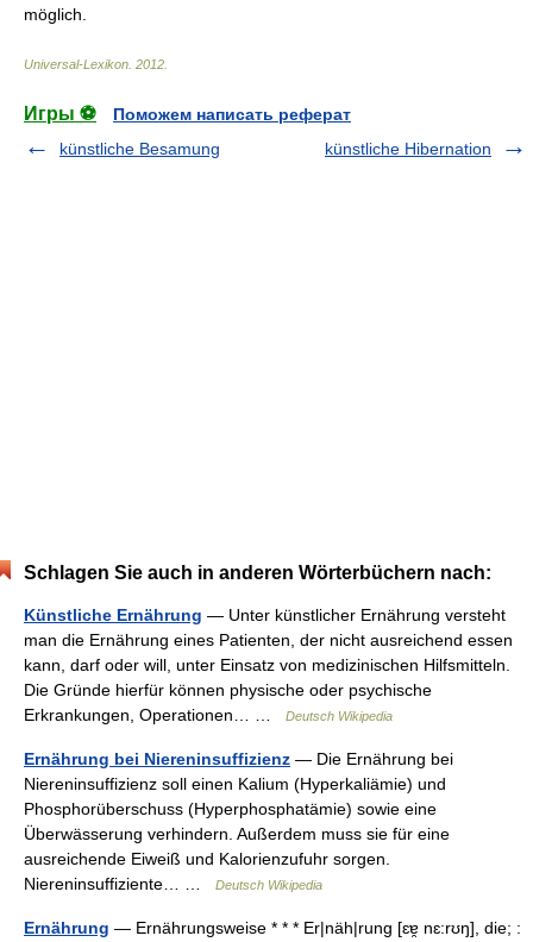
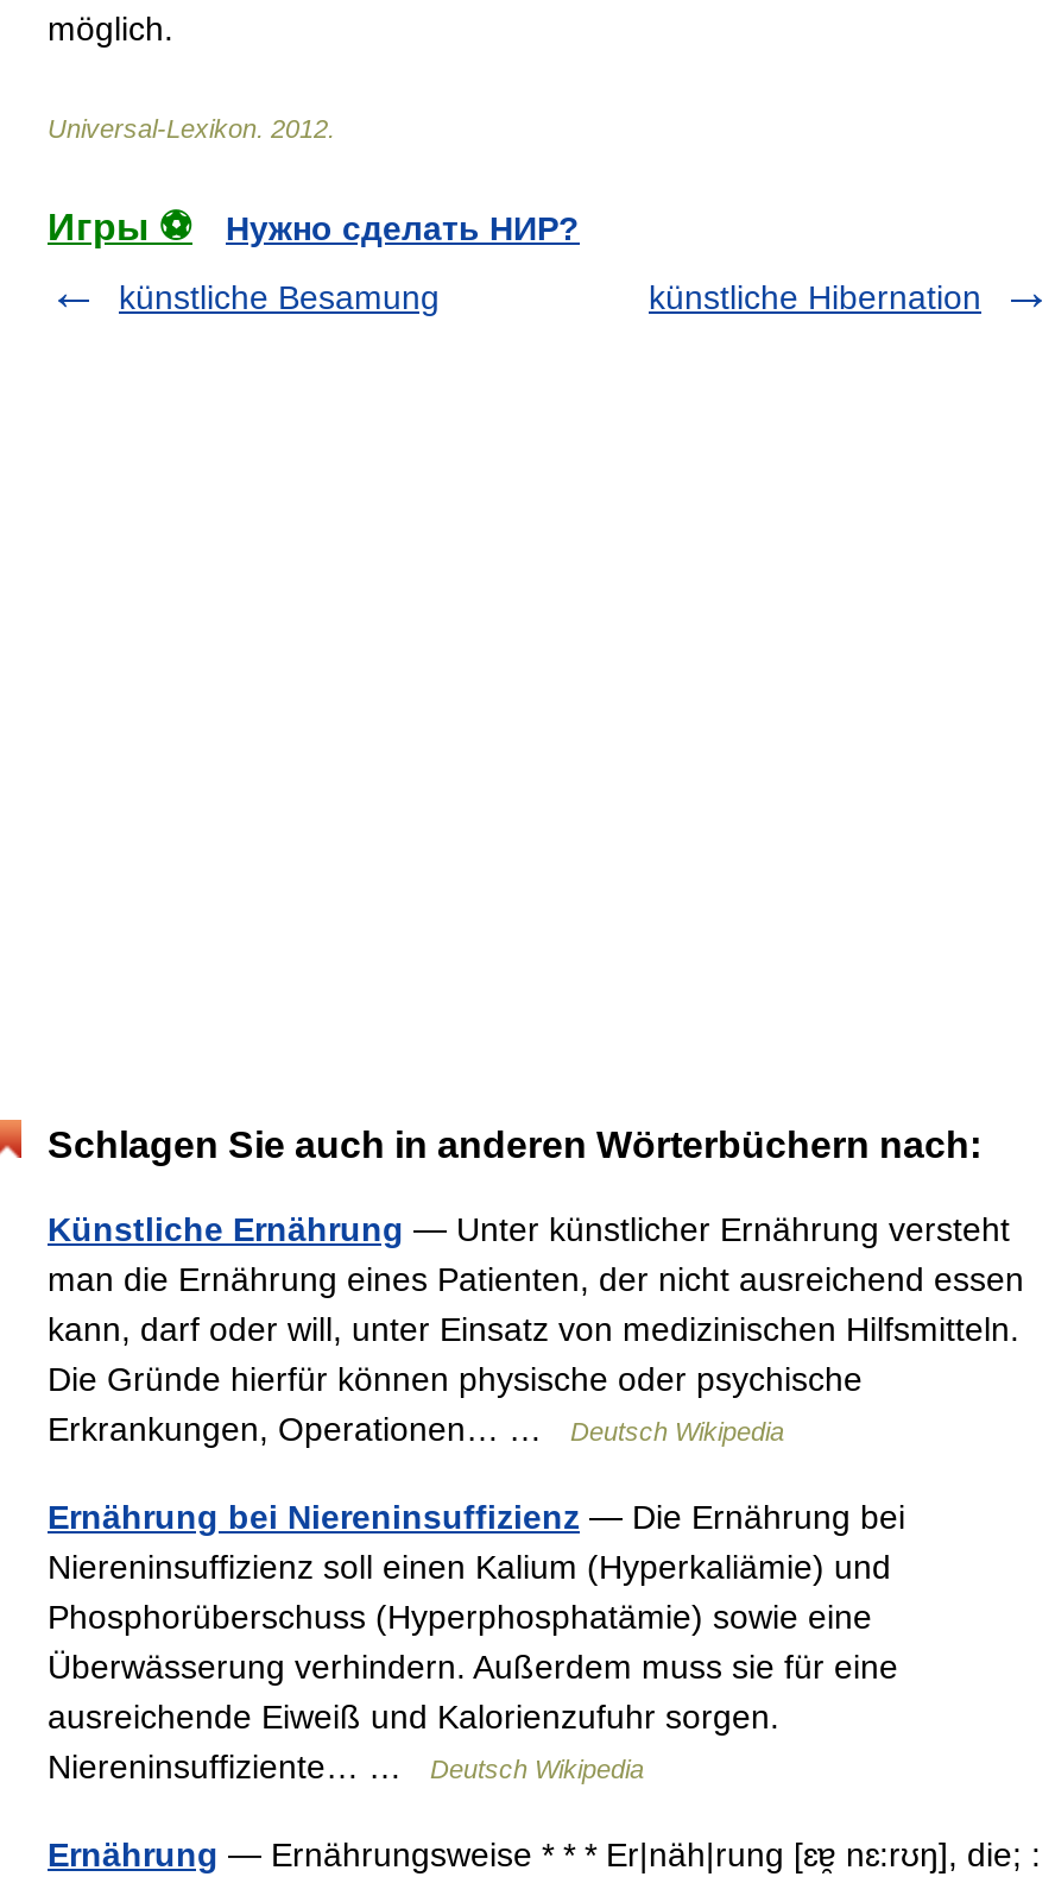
- Поможем написать реферат
+ Нужно сделать НИР?
